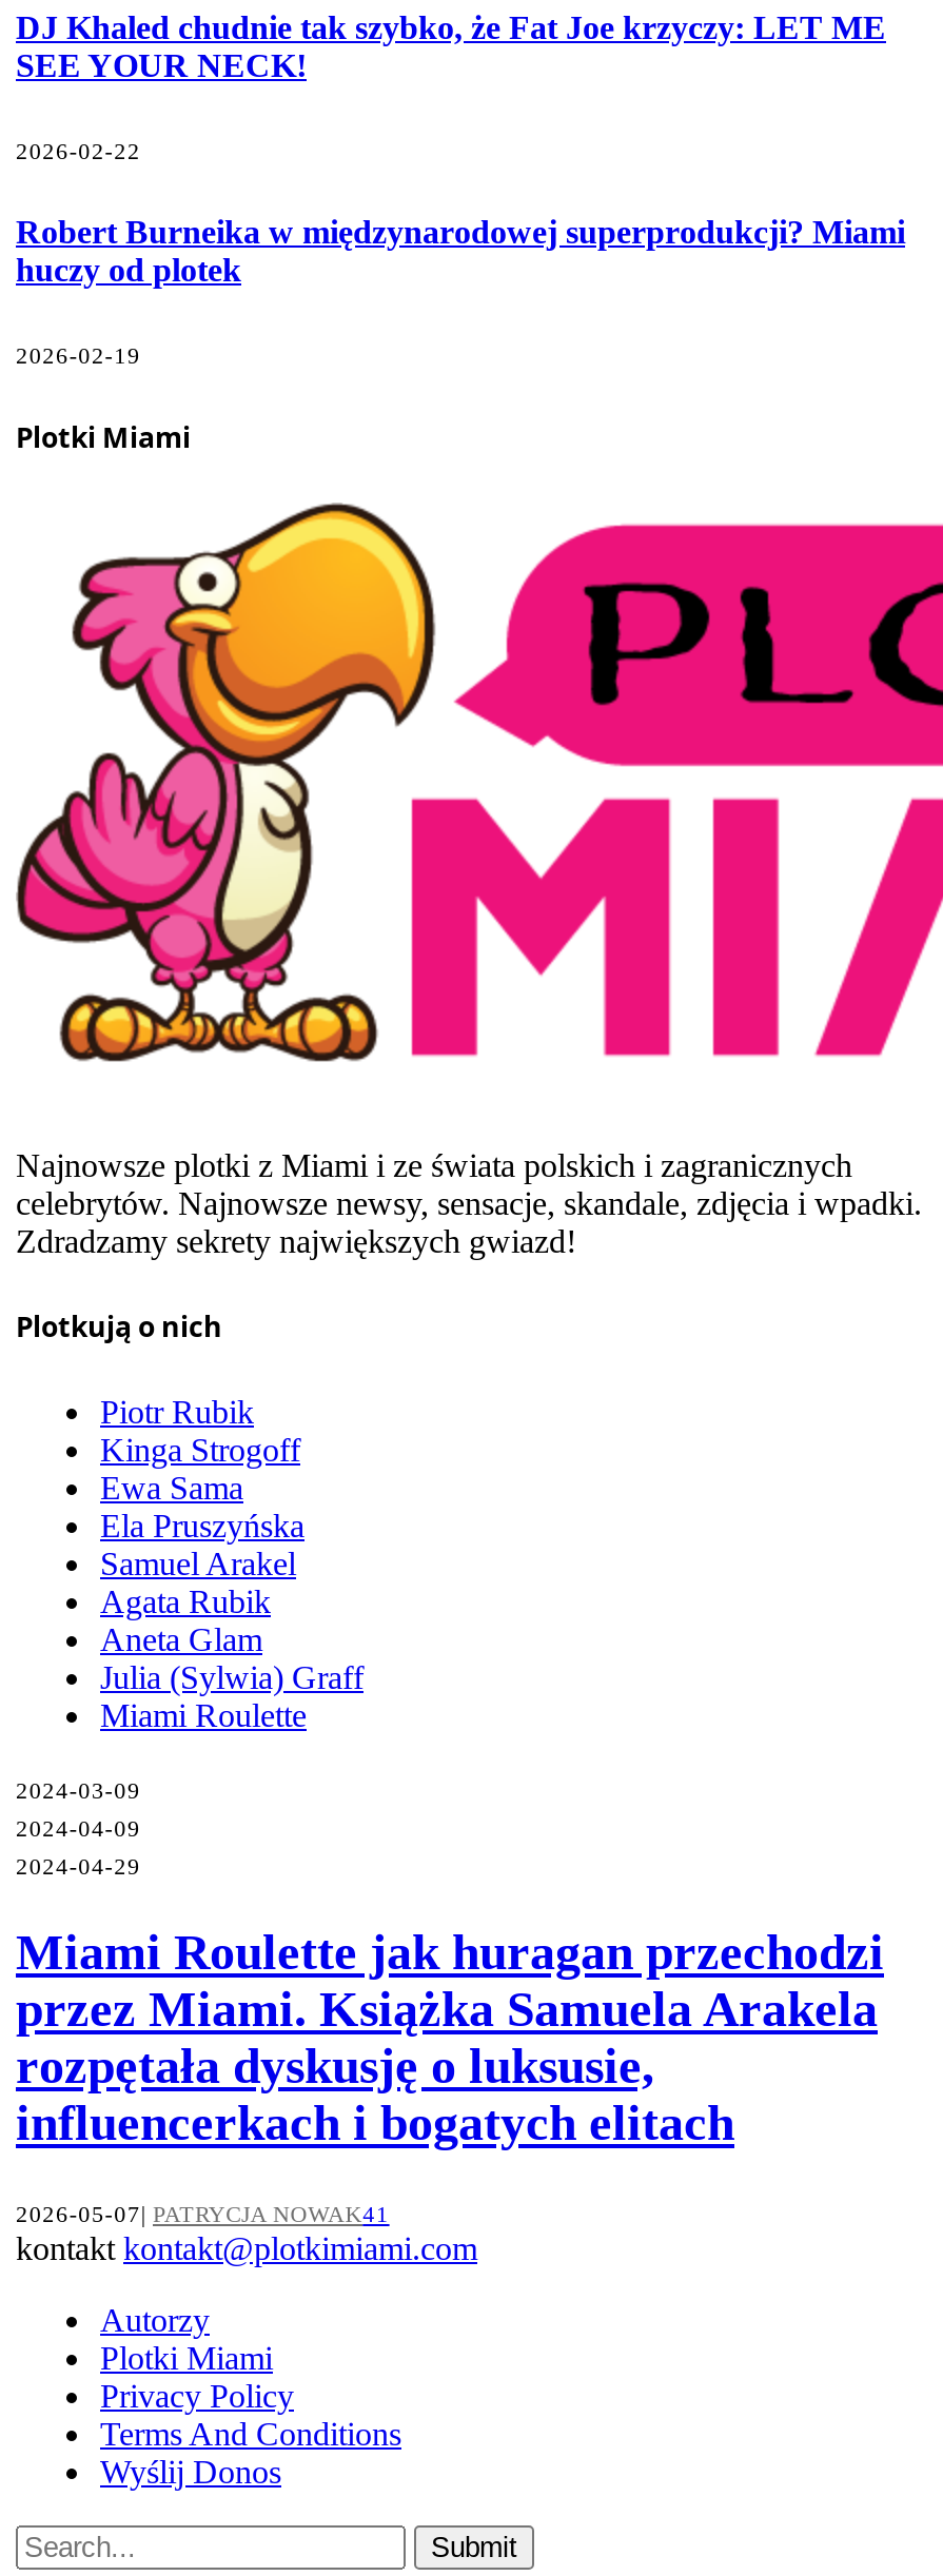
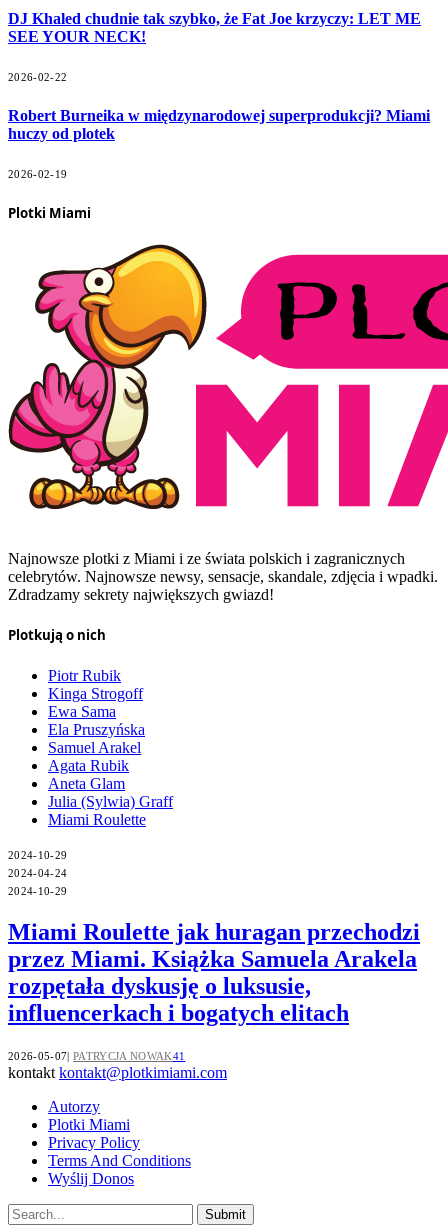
- 2024-03-09
+ 2024-10-29

- 2024-04-09
+ 2024-04-24

- 2024-04-29
+ 2024-10-29
